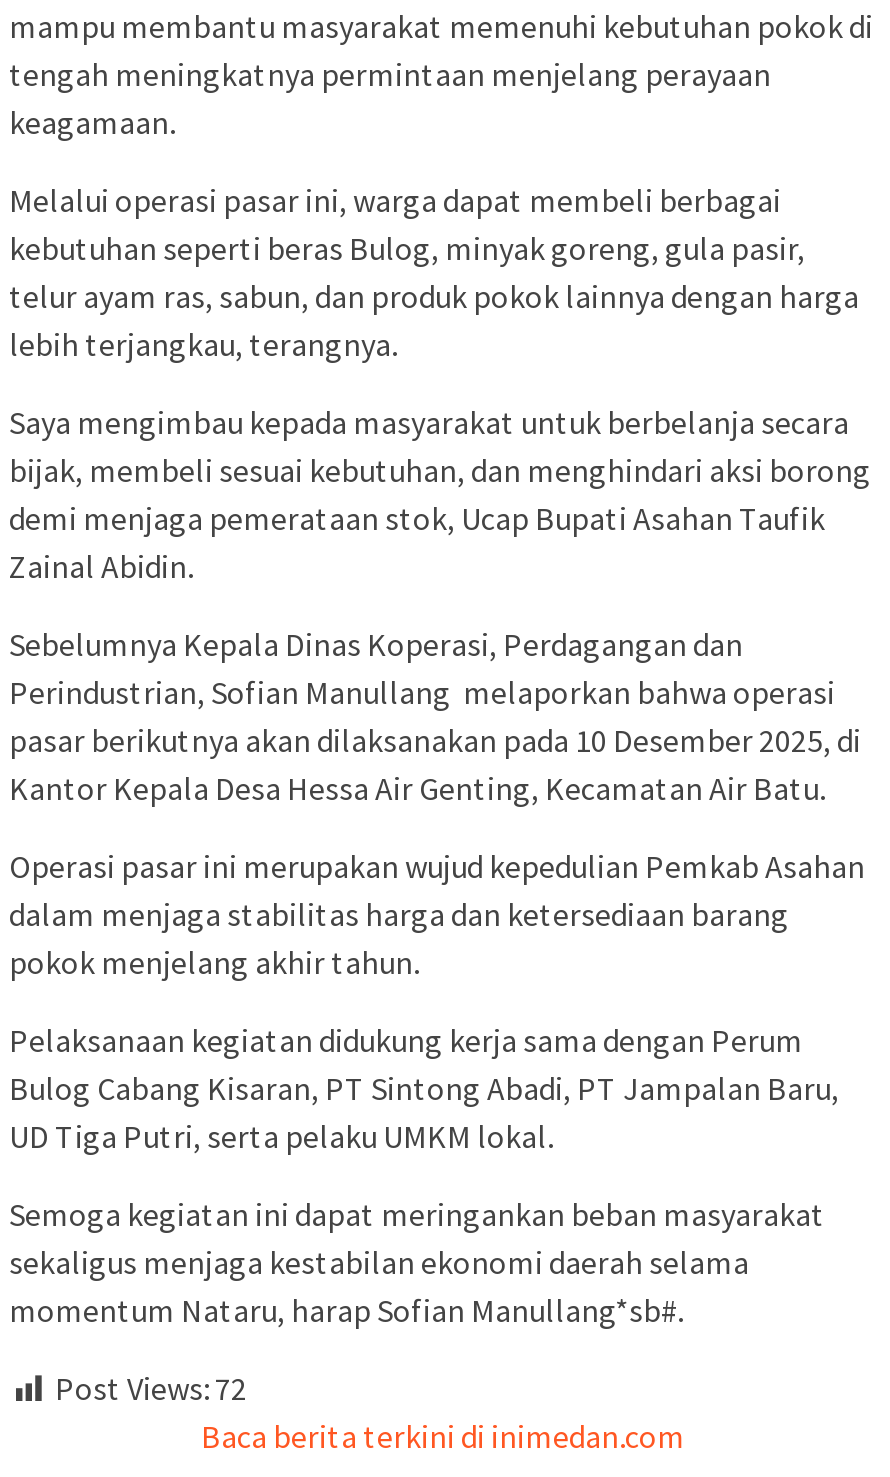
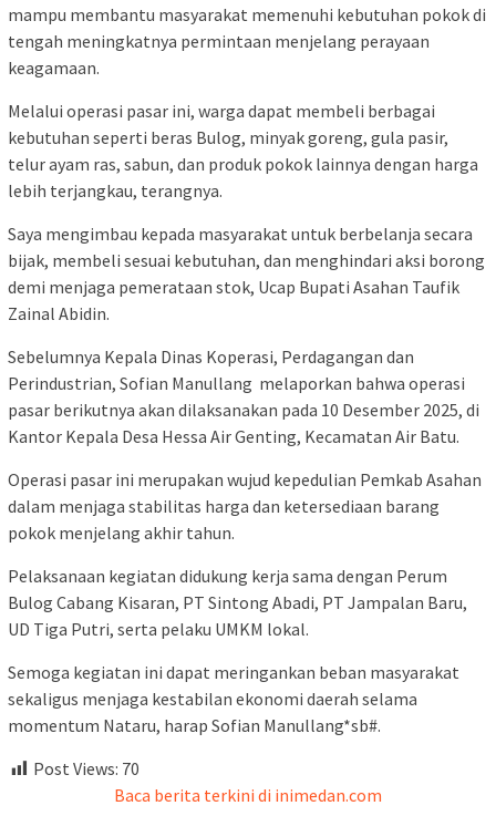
- Post Views: 72
+ Post Views: 70
